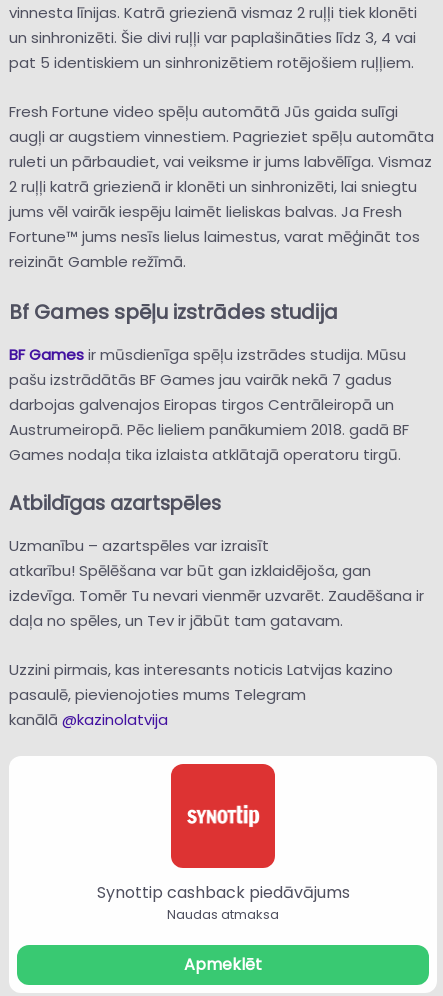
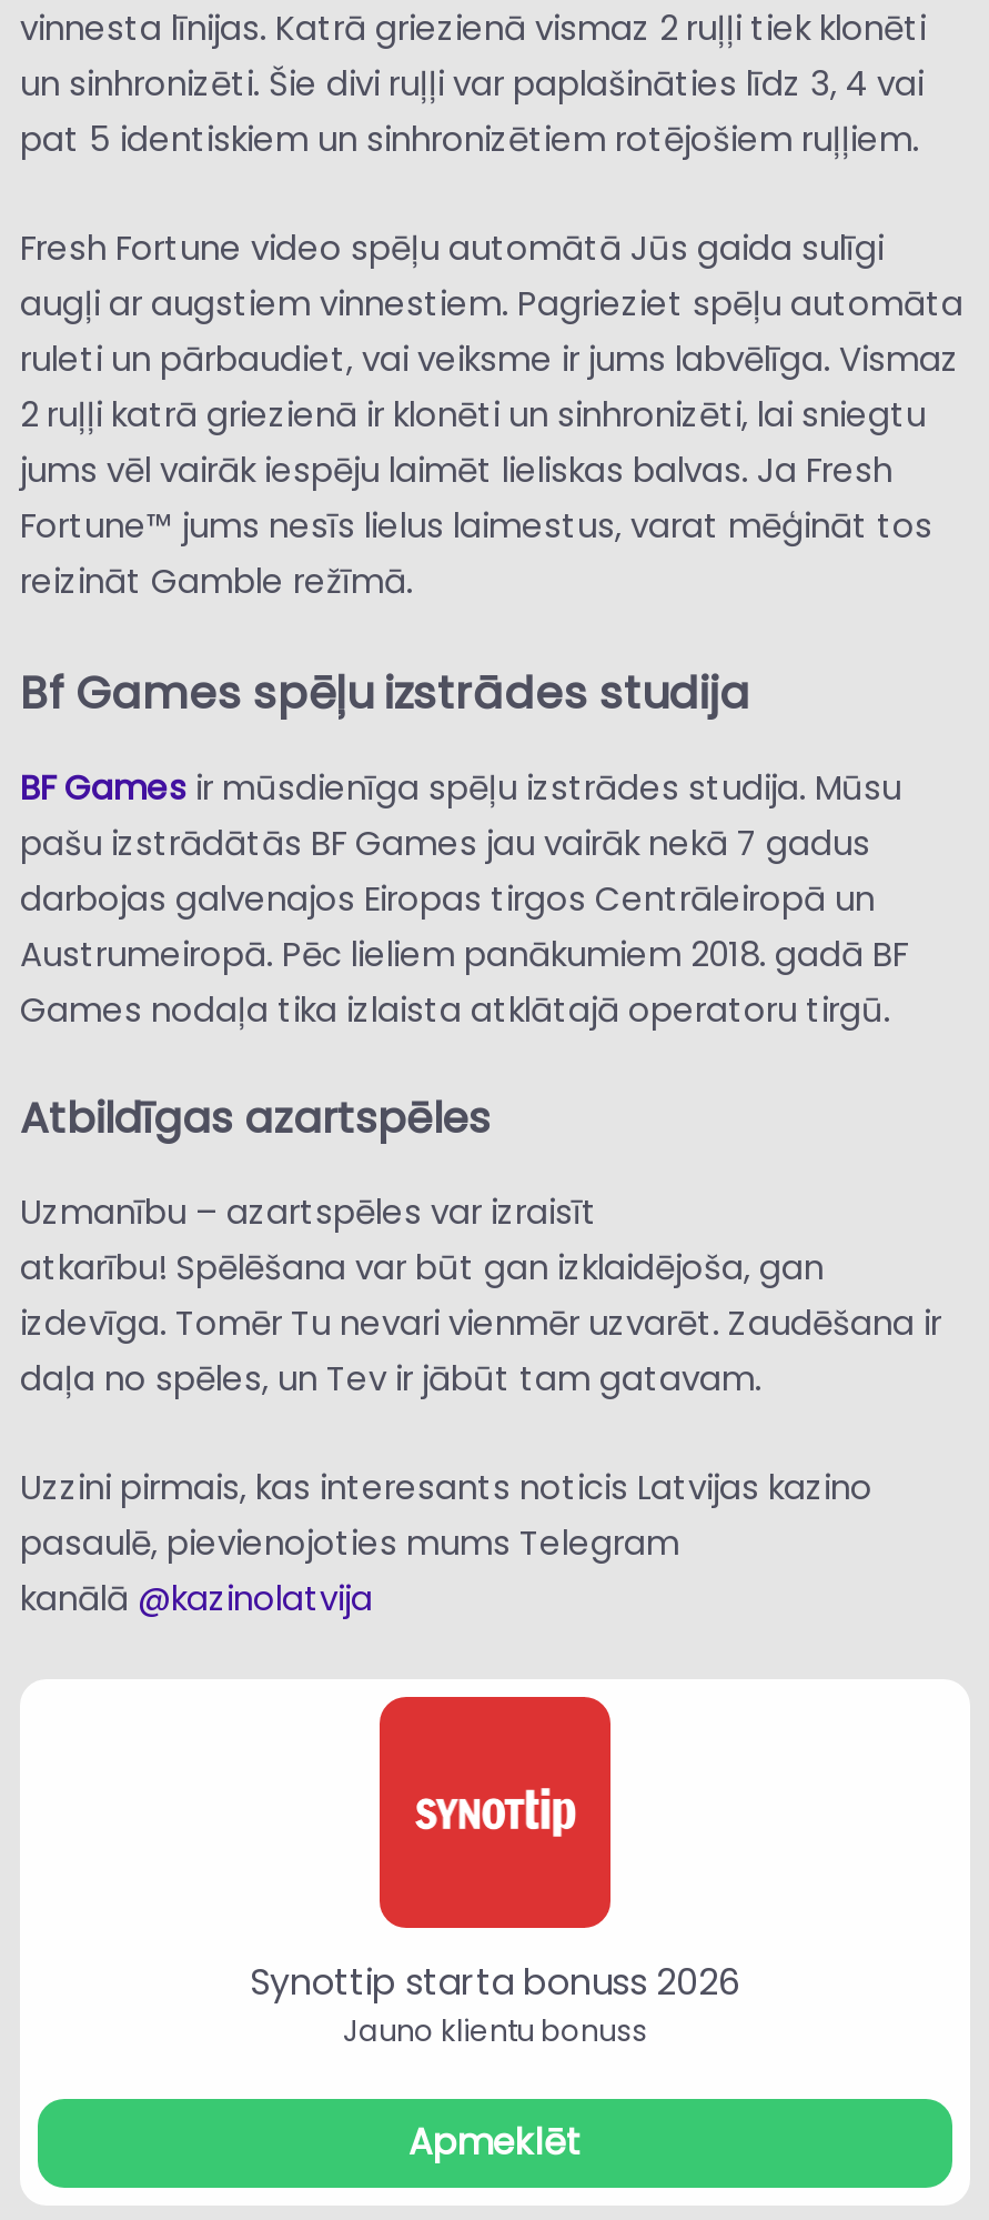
- Synottip cashback piedāvājums
- Naudas atmaksa
+ Synottip starta bonuss 2026
+ Jauno klientu bonuss
